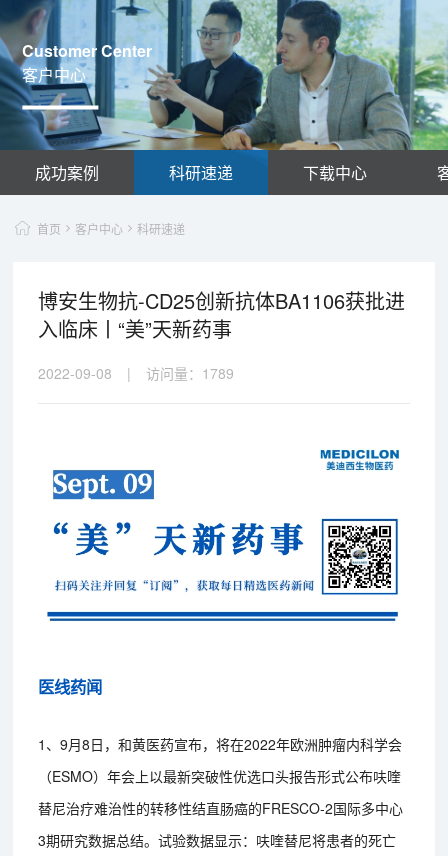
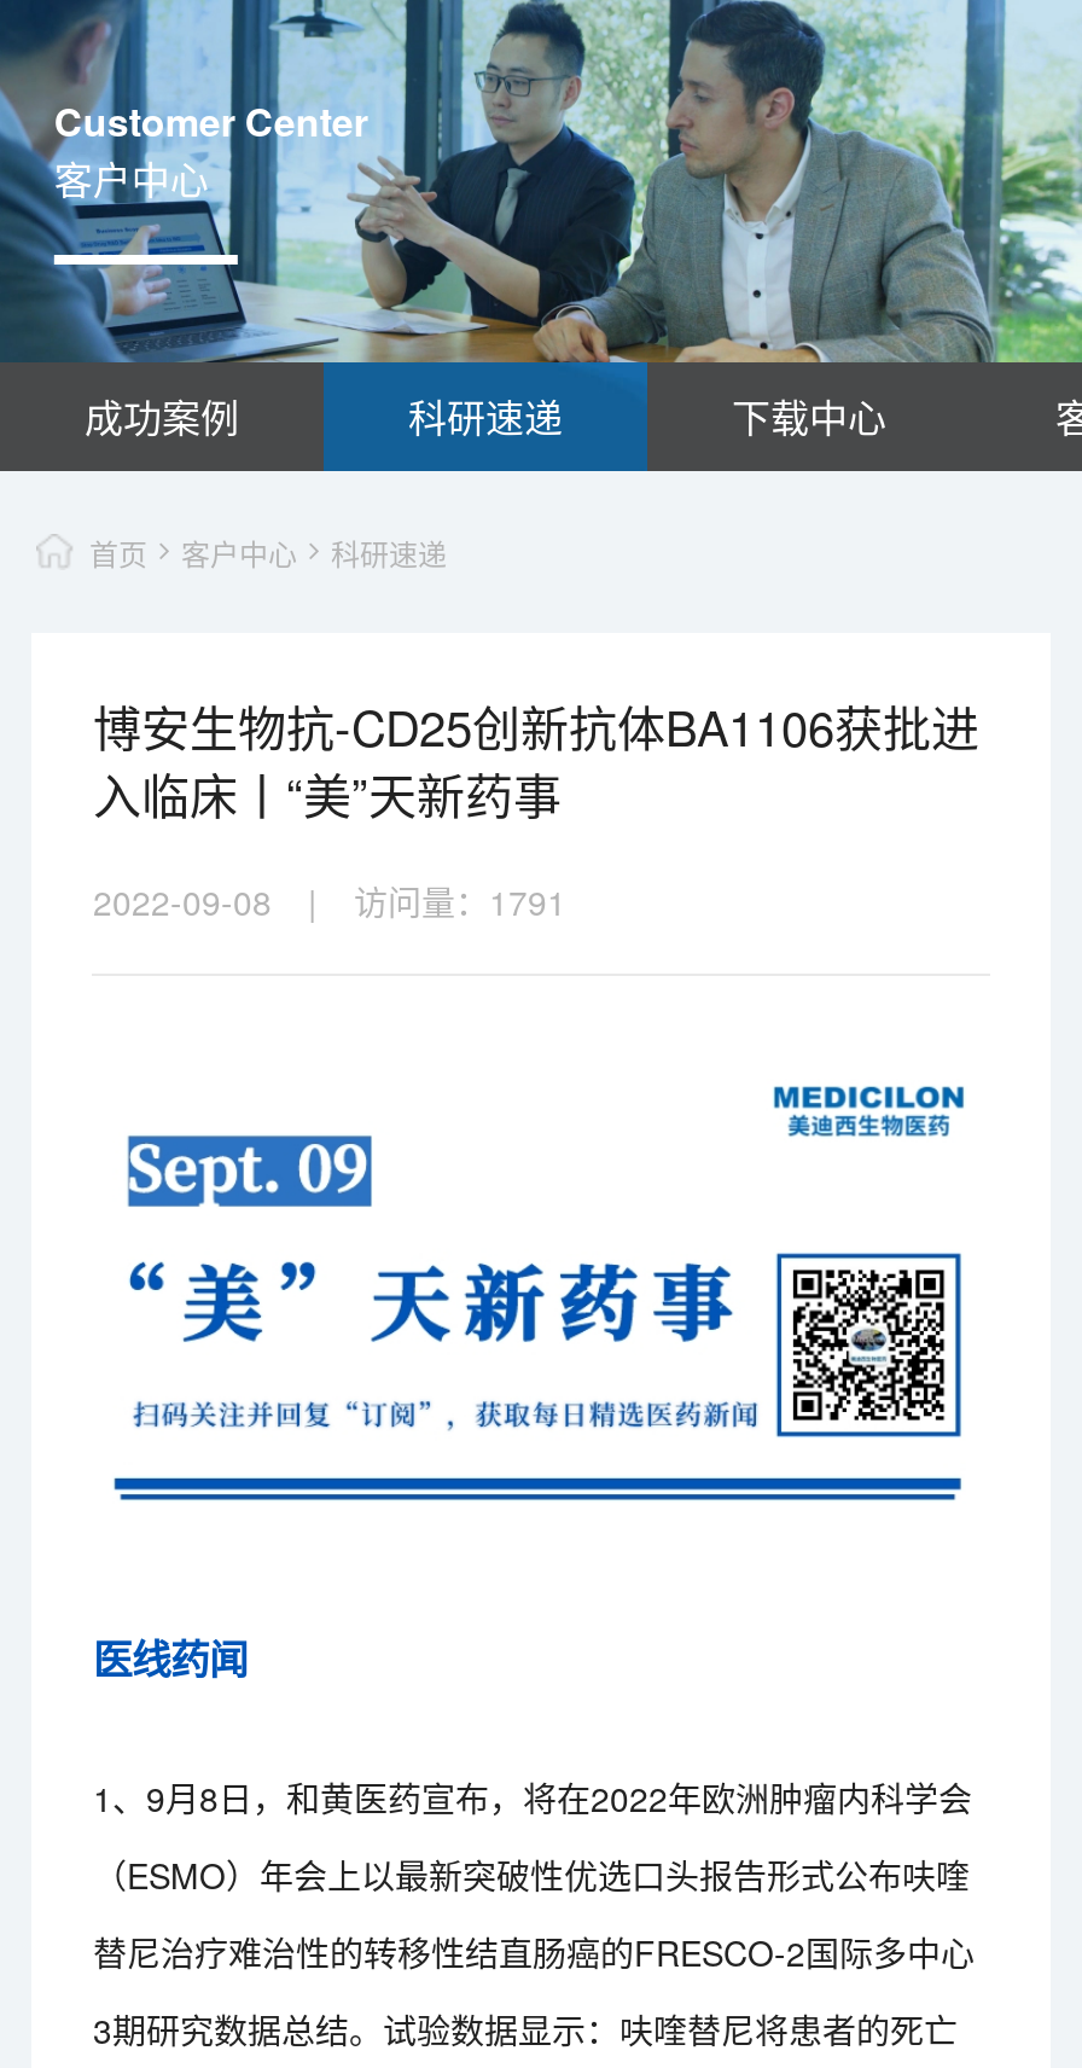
- 访问量：1789
+ 访问量：1791
